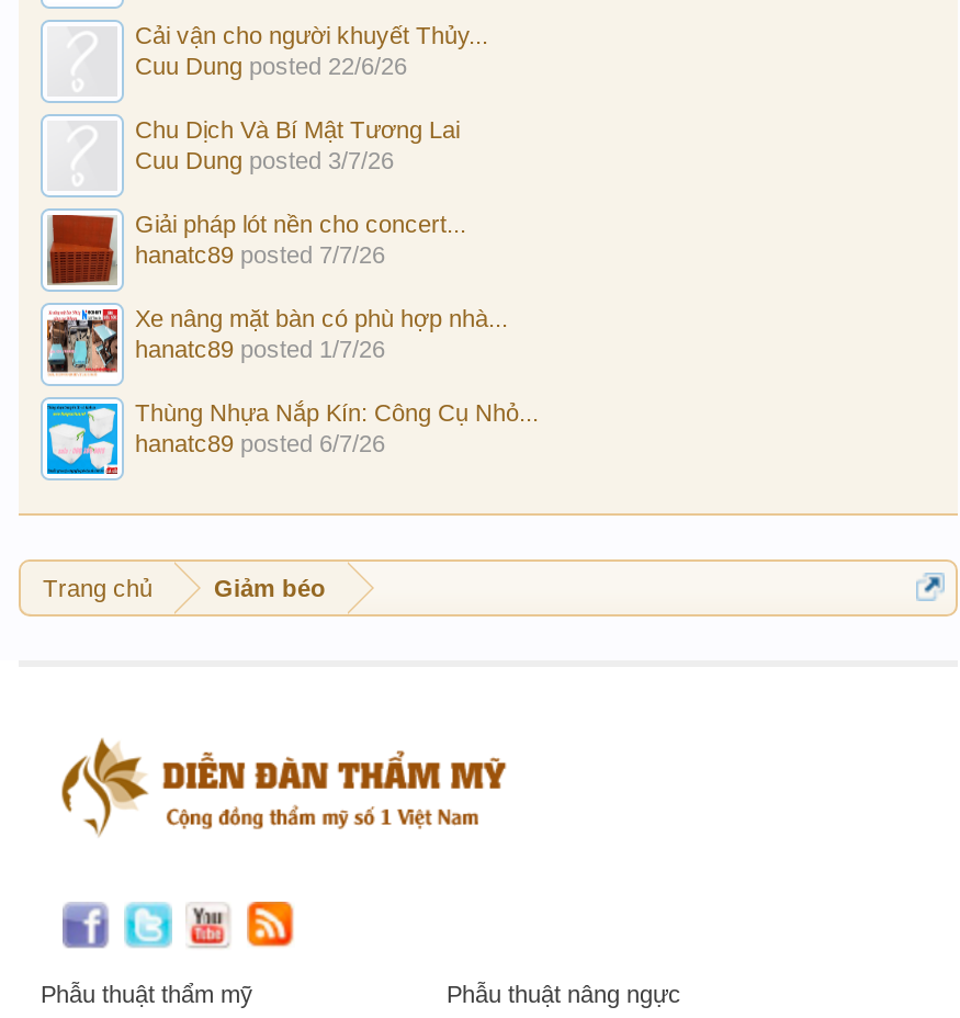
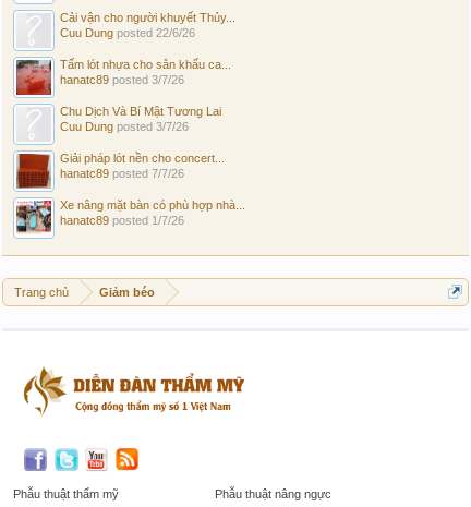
+ [image]
+ Tấm lót nhựa cho sân khấu ca...
+ hanatc89 posted 3/7/26

moved down: [image] | Chu Dịch Và Bí Mật Tương Lai | Cuu Dung posted 3/7/26 | Giải pháp lót nền cho concert... | hanatc89 posted 7/7/26 | Xe nâng mặt bàn có phù hợp nhà... | hanatc89 posted 1/7/26

- [image]
- Thùng Nhựa Nắp Kín: Công Cụ Nhỏ...
- hanatc89 posted 6/7/26
